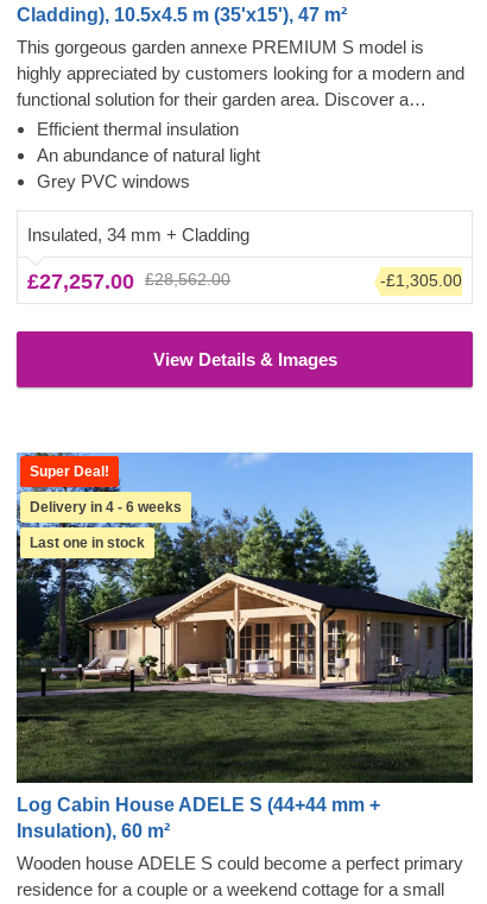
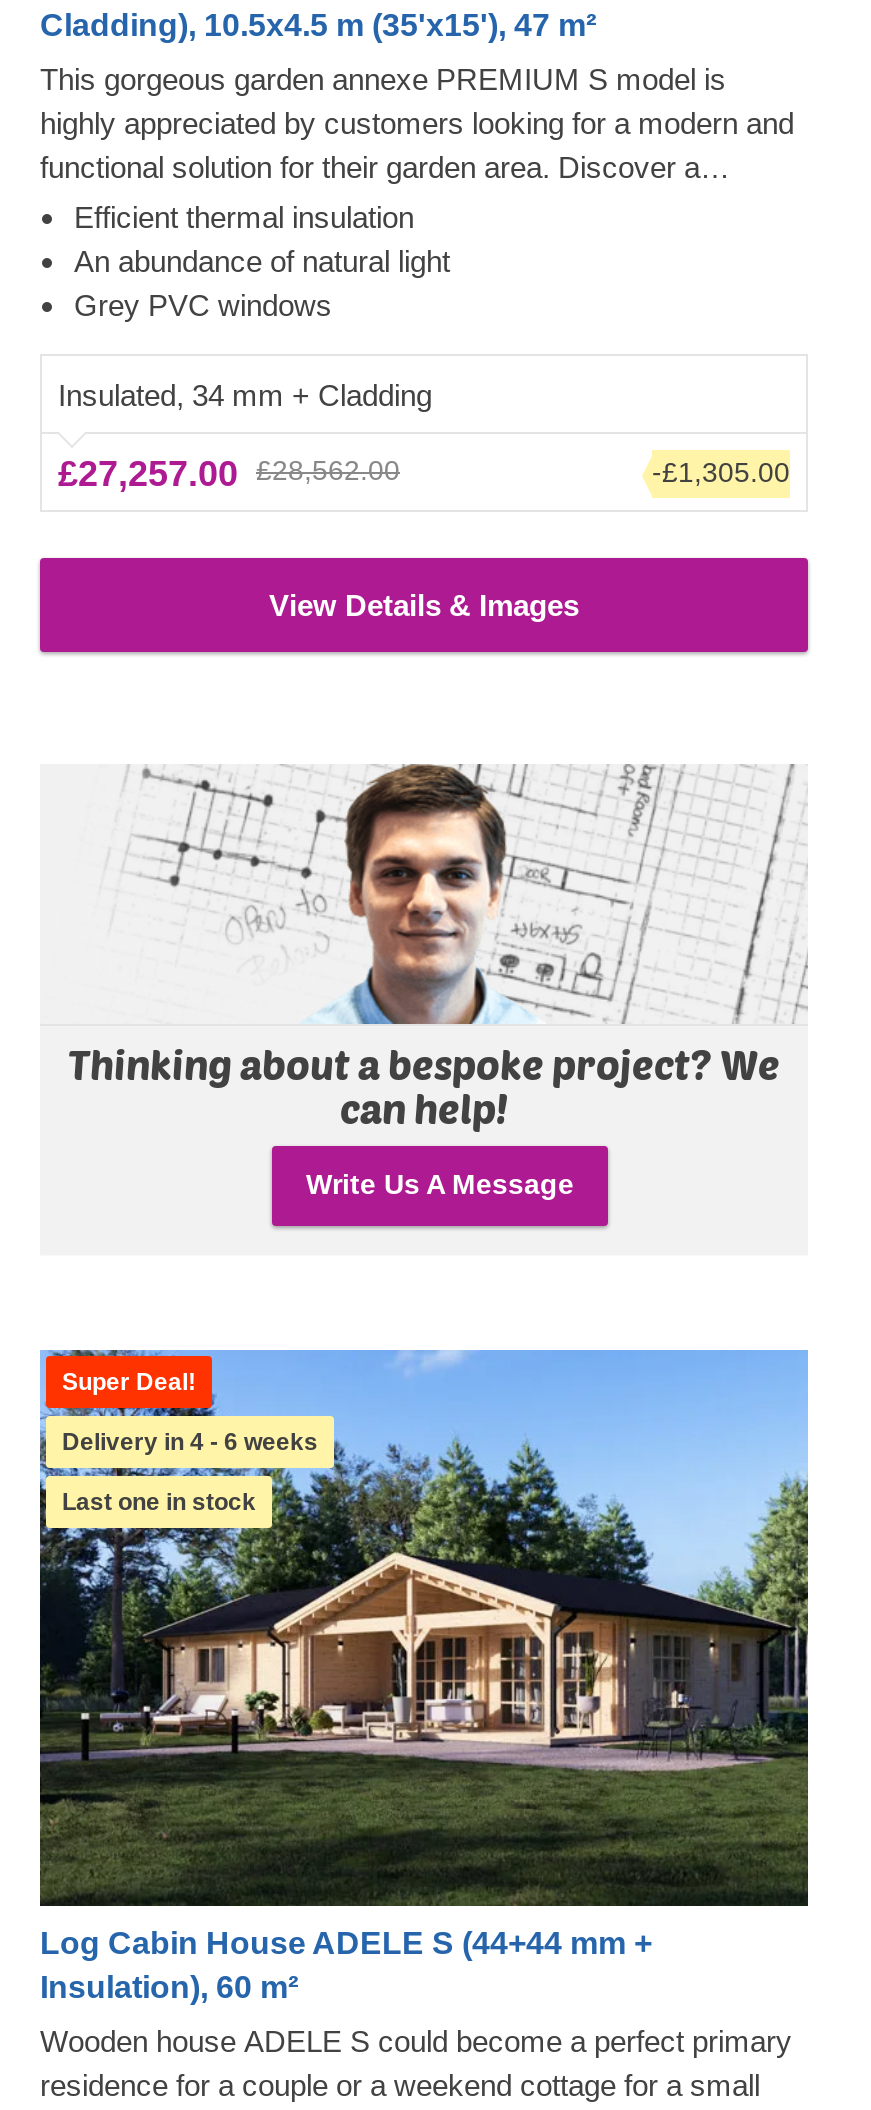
+ [image]
+ Thinking about a bespoke project? We
+ can help!
+ Write Us A Message
